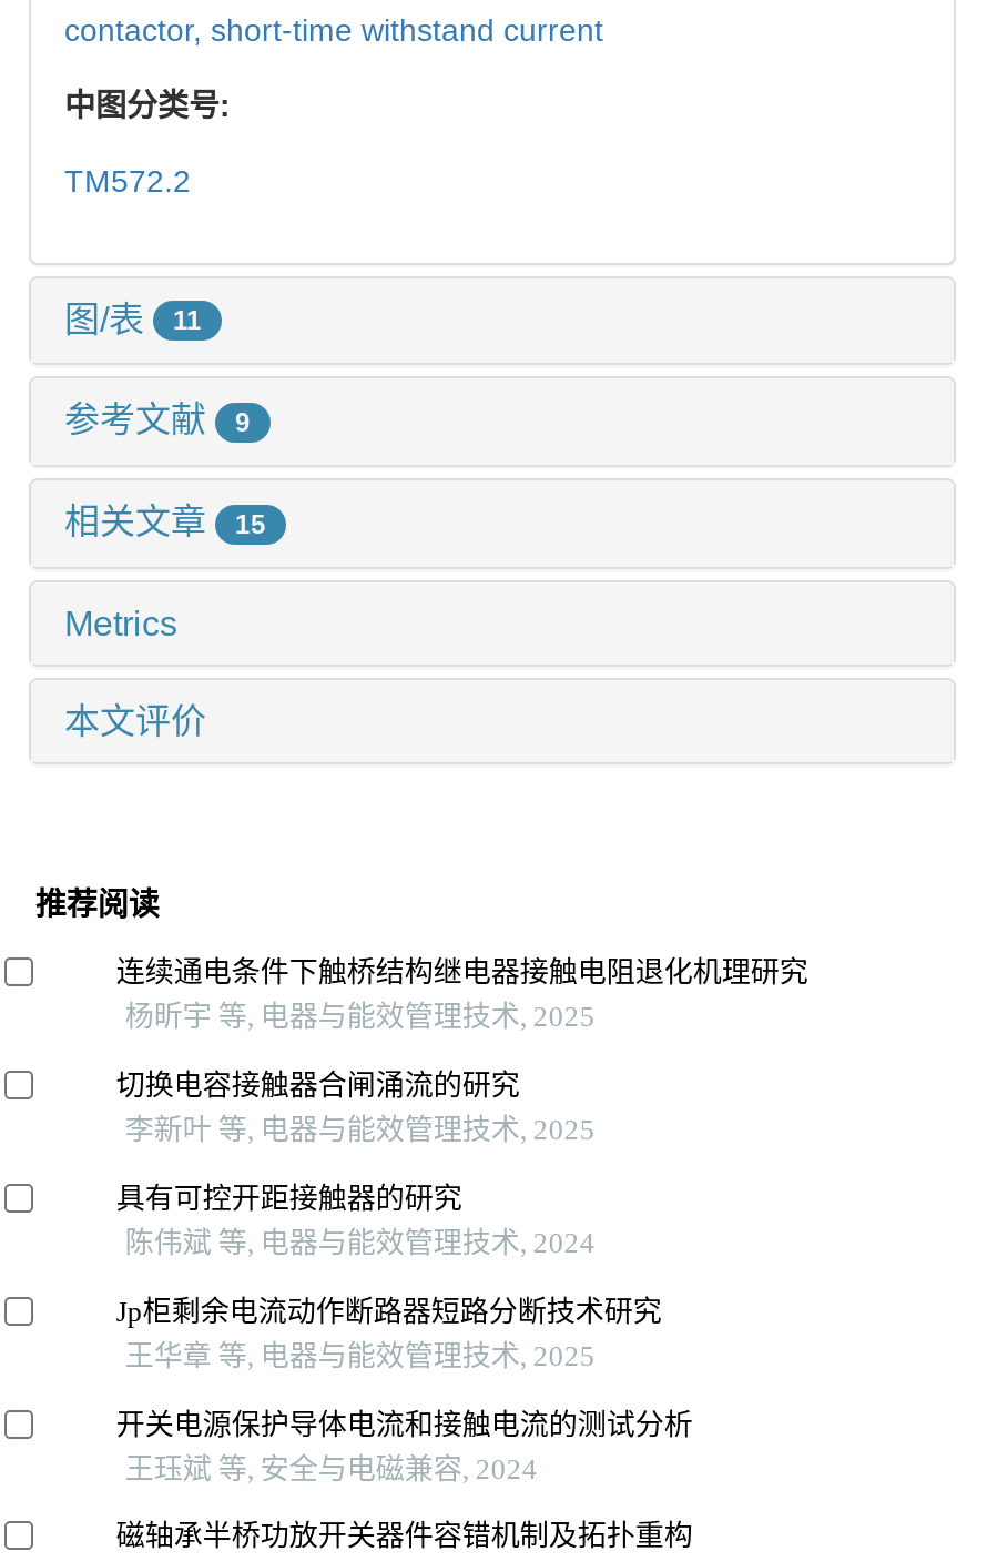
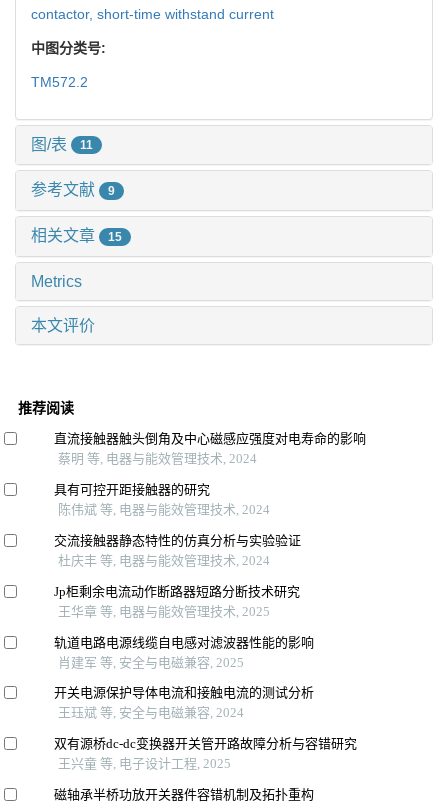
- 连续通电条件下触桥结构继电器接触电阻退化机理研究
- 杨昕宇 等, 电器与能效管理技术, 2025
- 切换电容接触器合闸涌流的研究
- 李新叶 等, 电器与能效管理技术, 2025
+ 直流接触器触头倒角及中心磁感应强度对电寿命的影响
+ 蔡明 等, 电器与能效管理技术, 2024

moved up: 具有可控开距接触器的研究 | 陈伟斌 等, 电器与能效管理技术, 2024

+ 交流接触器静态特性的仿真分析与实验验证
+ 杜庆丰 等, 电器与能效管理技术, 2024

+ 轨道电路电源线缆自电感对滤波器性能的影响
+ 肖建军 等, 安全与电磁兼容, 2025

+ 双有源桥dc-dc变换器开关管开路故障分析与容错研究
+ 王兴童 等, 电子设计工程, 2025
